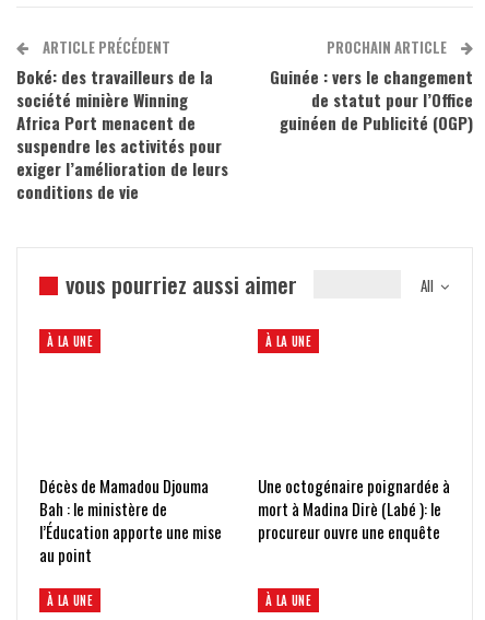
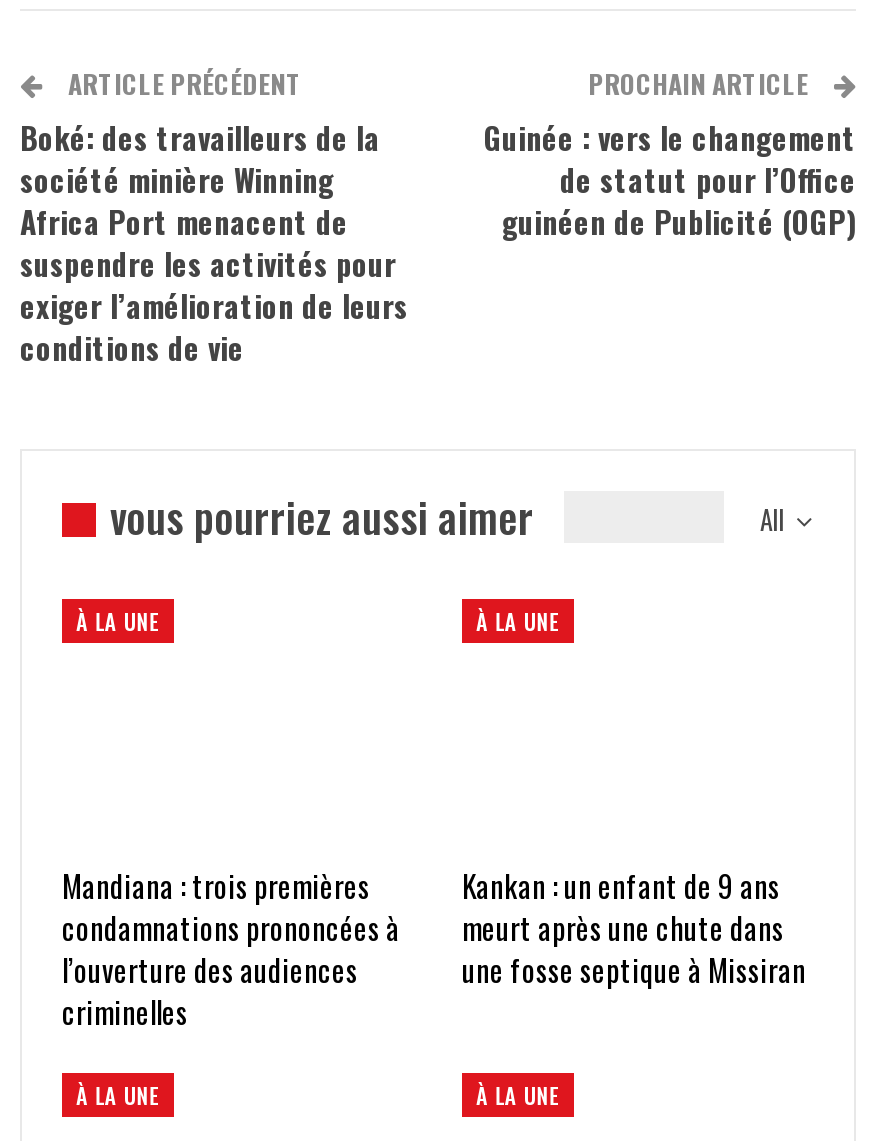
- Décès de Mamadou Djouma
- Bah : le ministère de
- l’Éducation apporte une mise
- au point
+ Mandiana : trois premières
+ condamnations prononcées à
+ l’ouverture des audiences
+ criminelles

- Une octogénaire poignardée à
- mort à Madina Dirè (Labé ): le
- procureur ouvre une enquête
+ Kankan : un enfant de 9 ans
+ meurt après une chute dans
+ une fosse septique à Missiran
